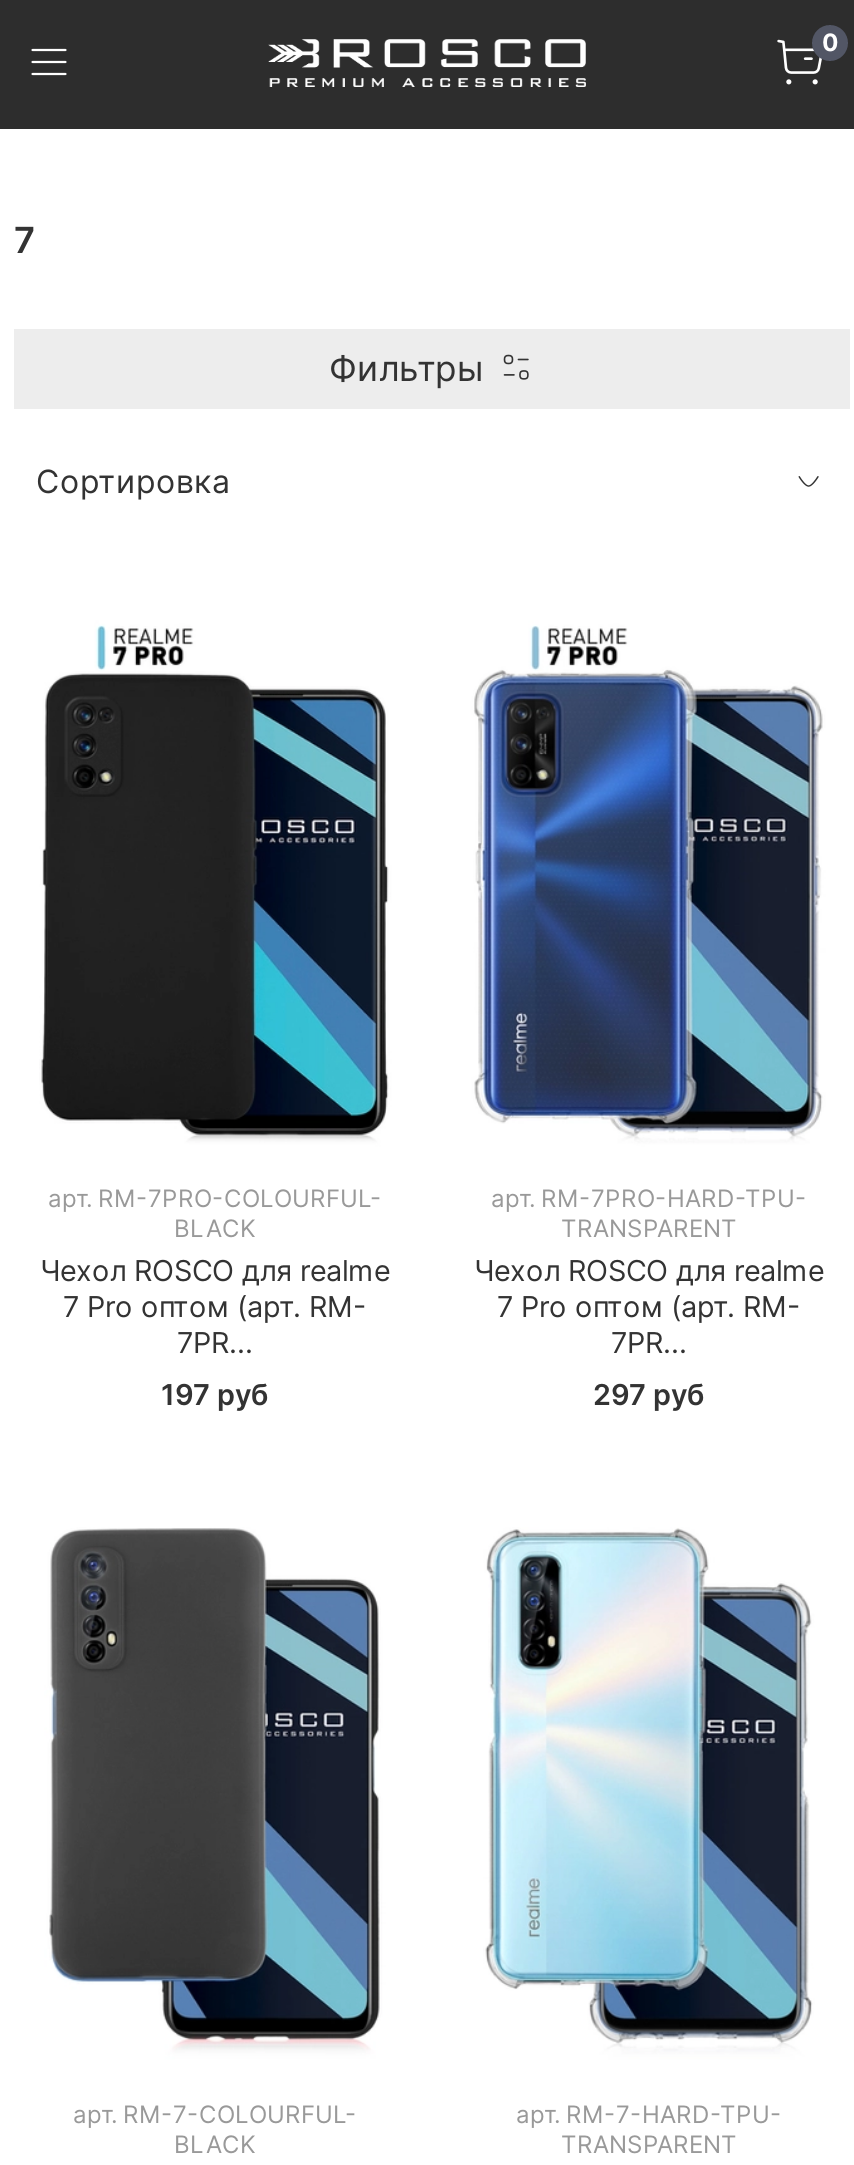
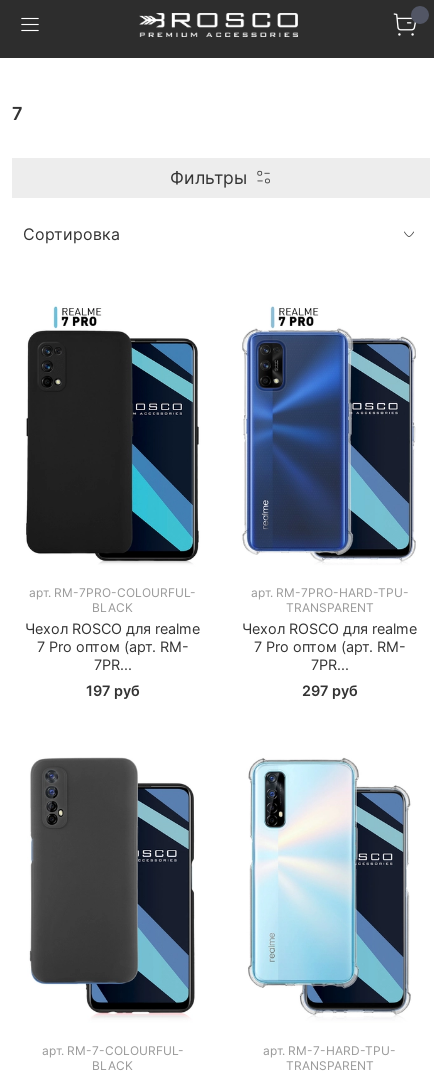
- 0
